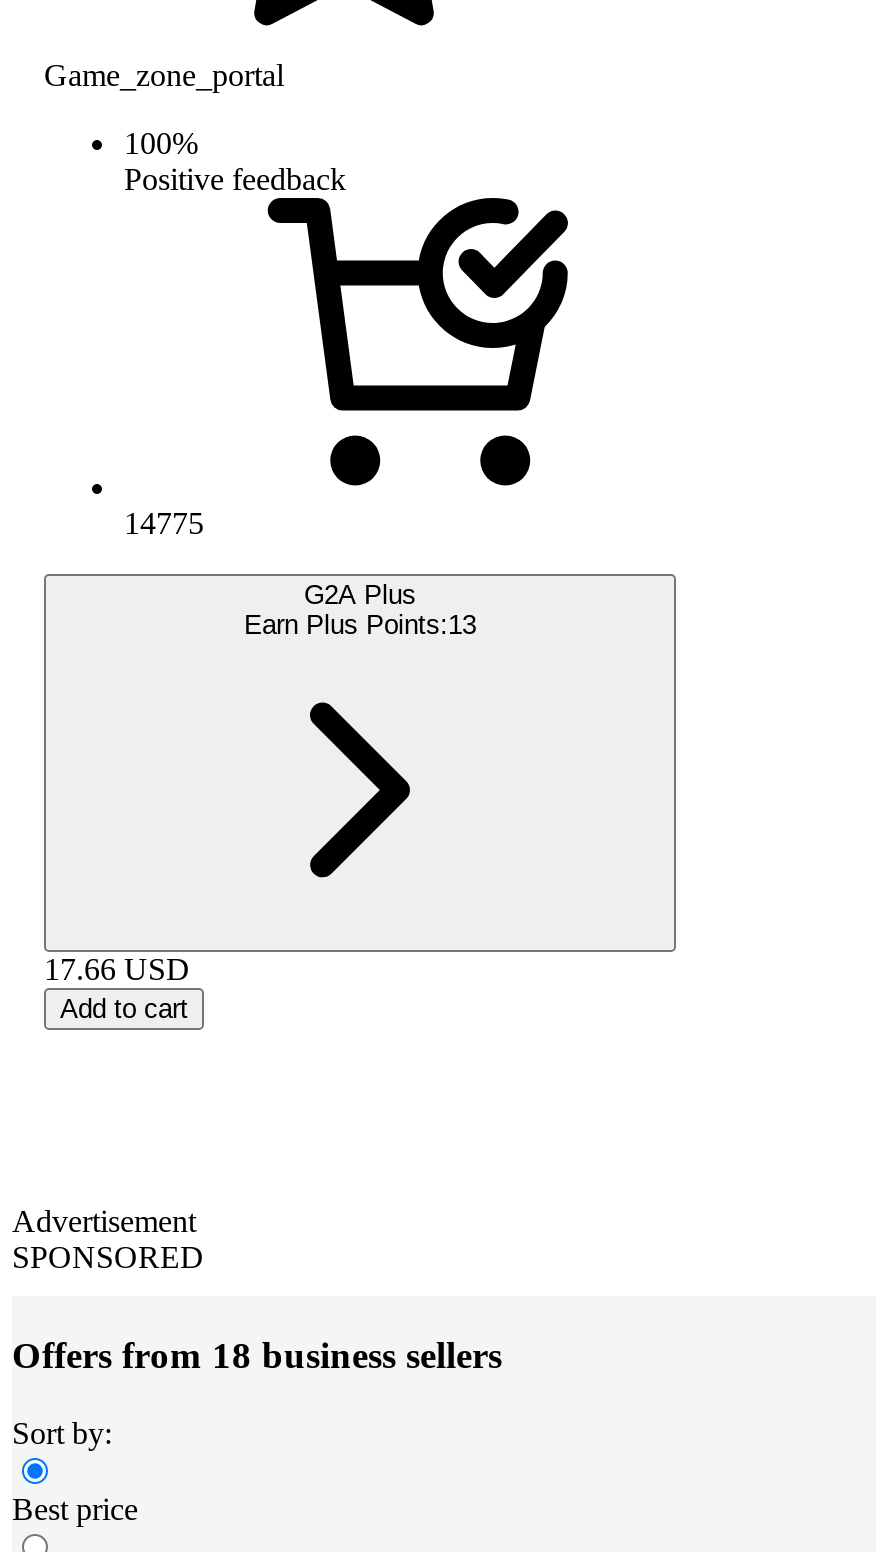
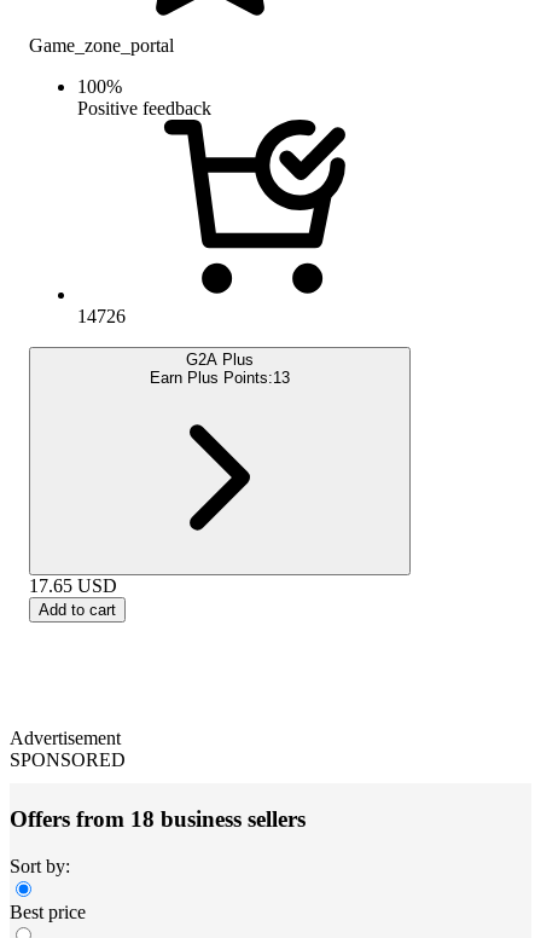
- 14775
+ 14726

- 17.66 USD
+ 17.65 USD
